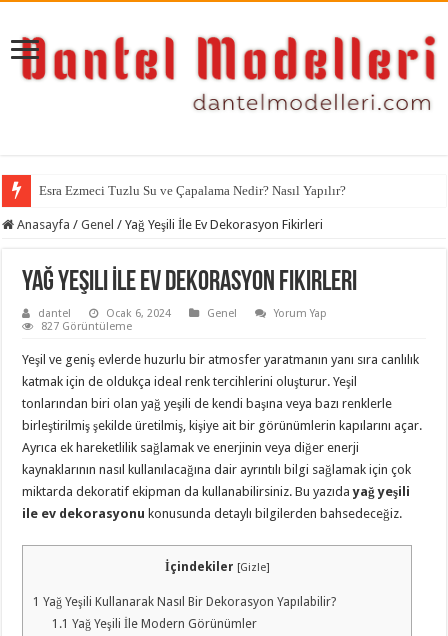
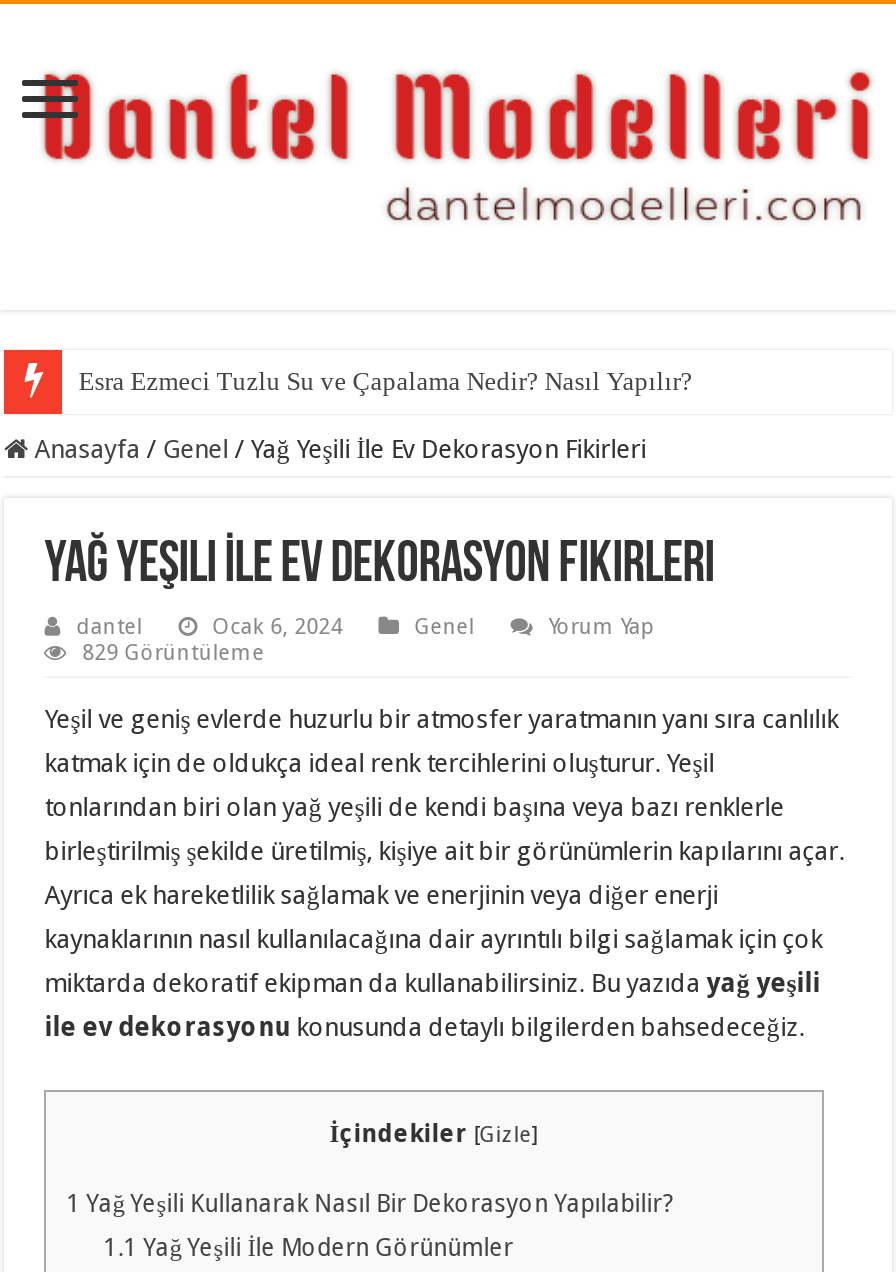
- 827 Görüntüleme
+ 829 Görüntüleme
